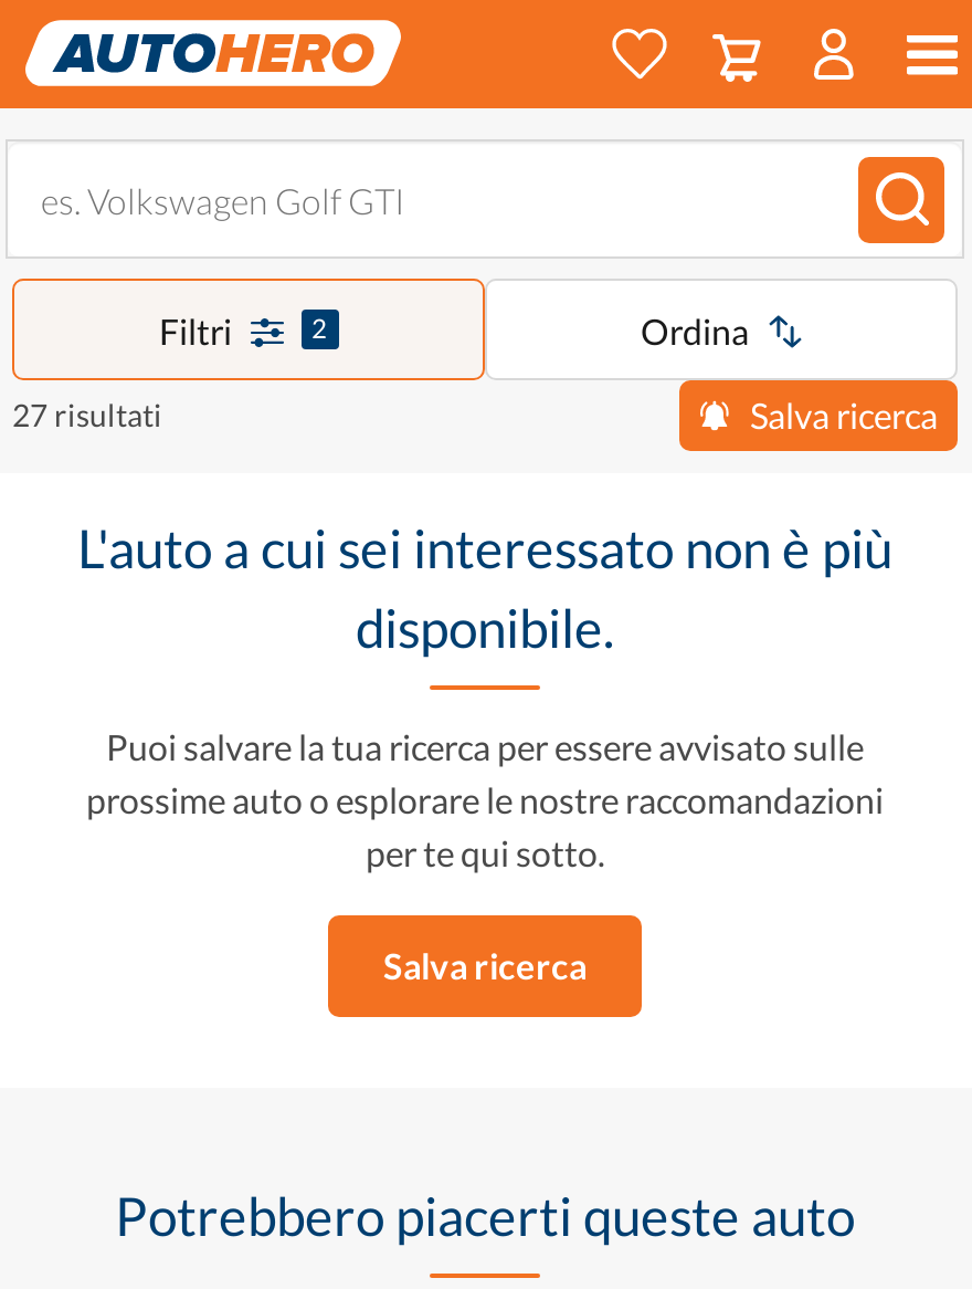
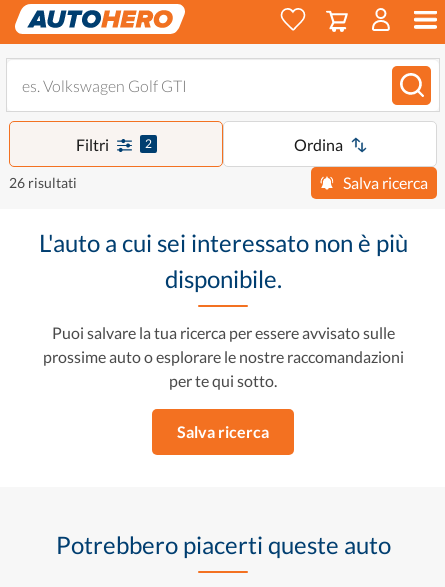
- 27 risultati
+ 26 risultati
